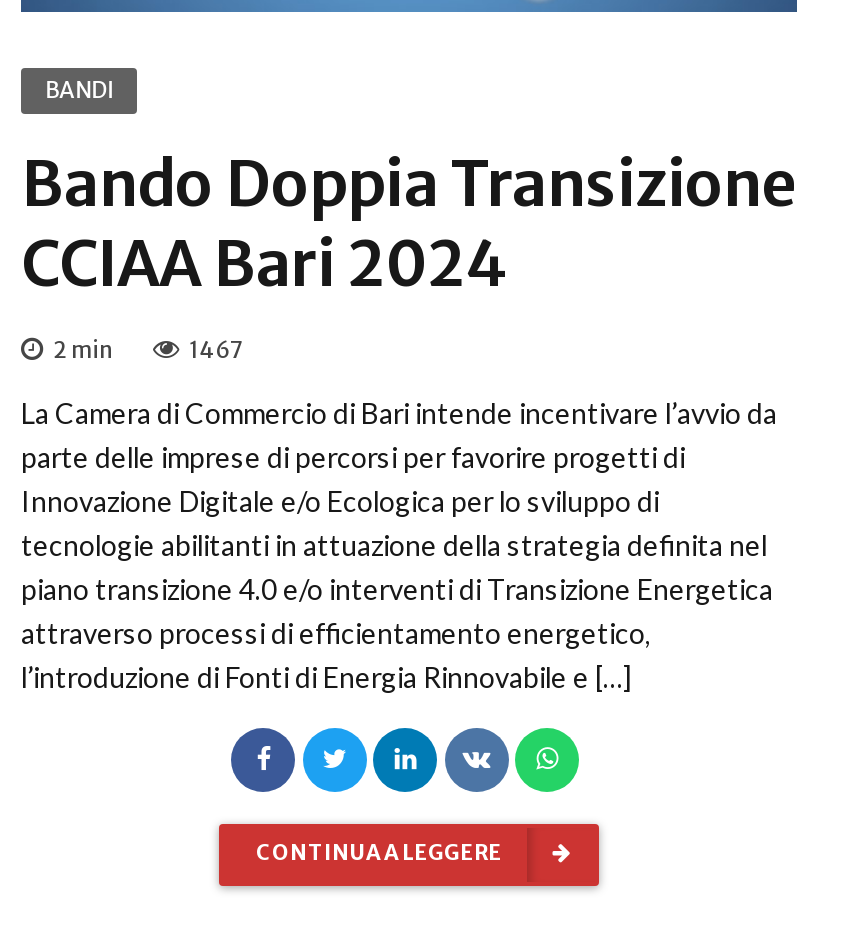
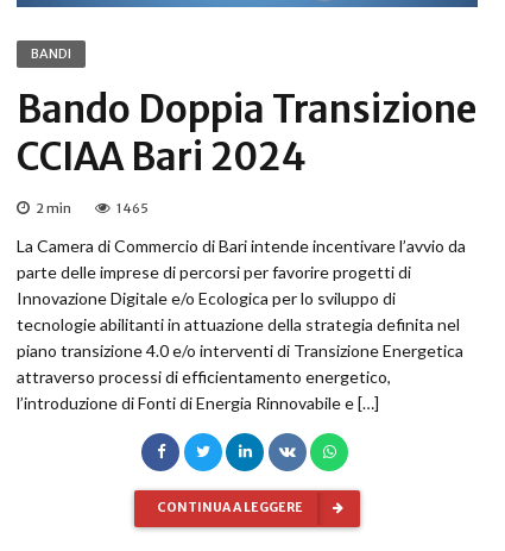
- 1467
+ 1465
